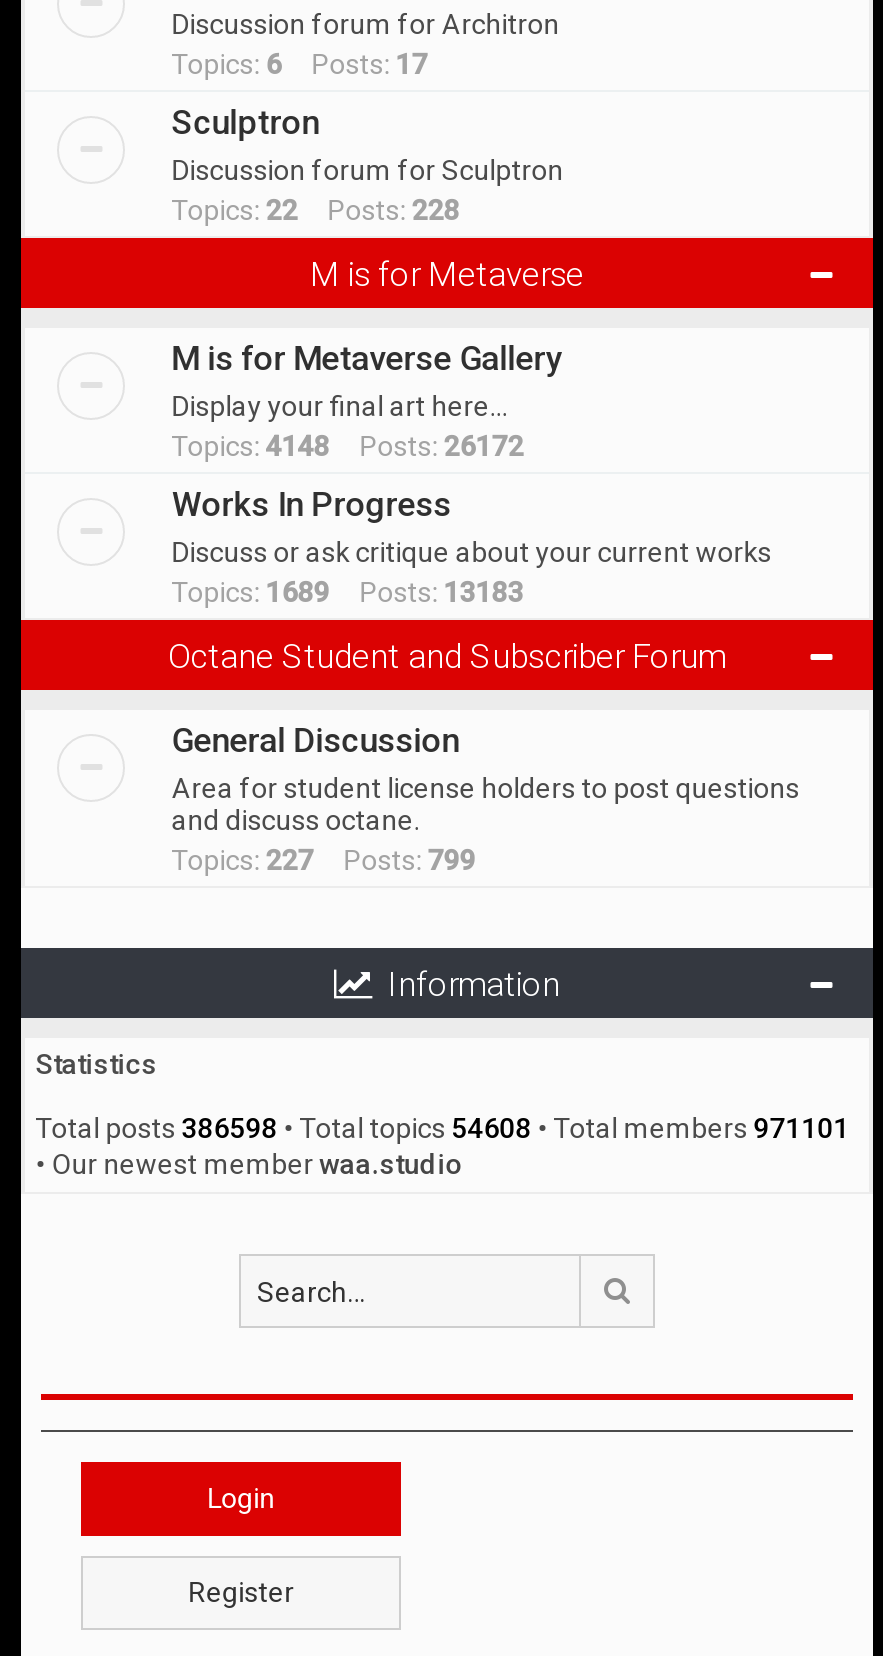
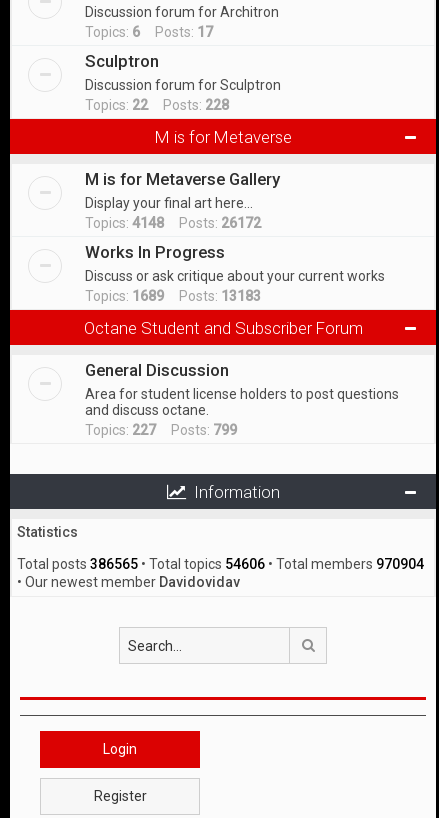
- Total posts 386598 • Total topics 54608 • Total members 971101
+ Total posts 386565 • Total topics 54606 • Total members 970904

- • Our newest member waa.studio
+ • Our newest member Davidovidav
